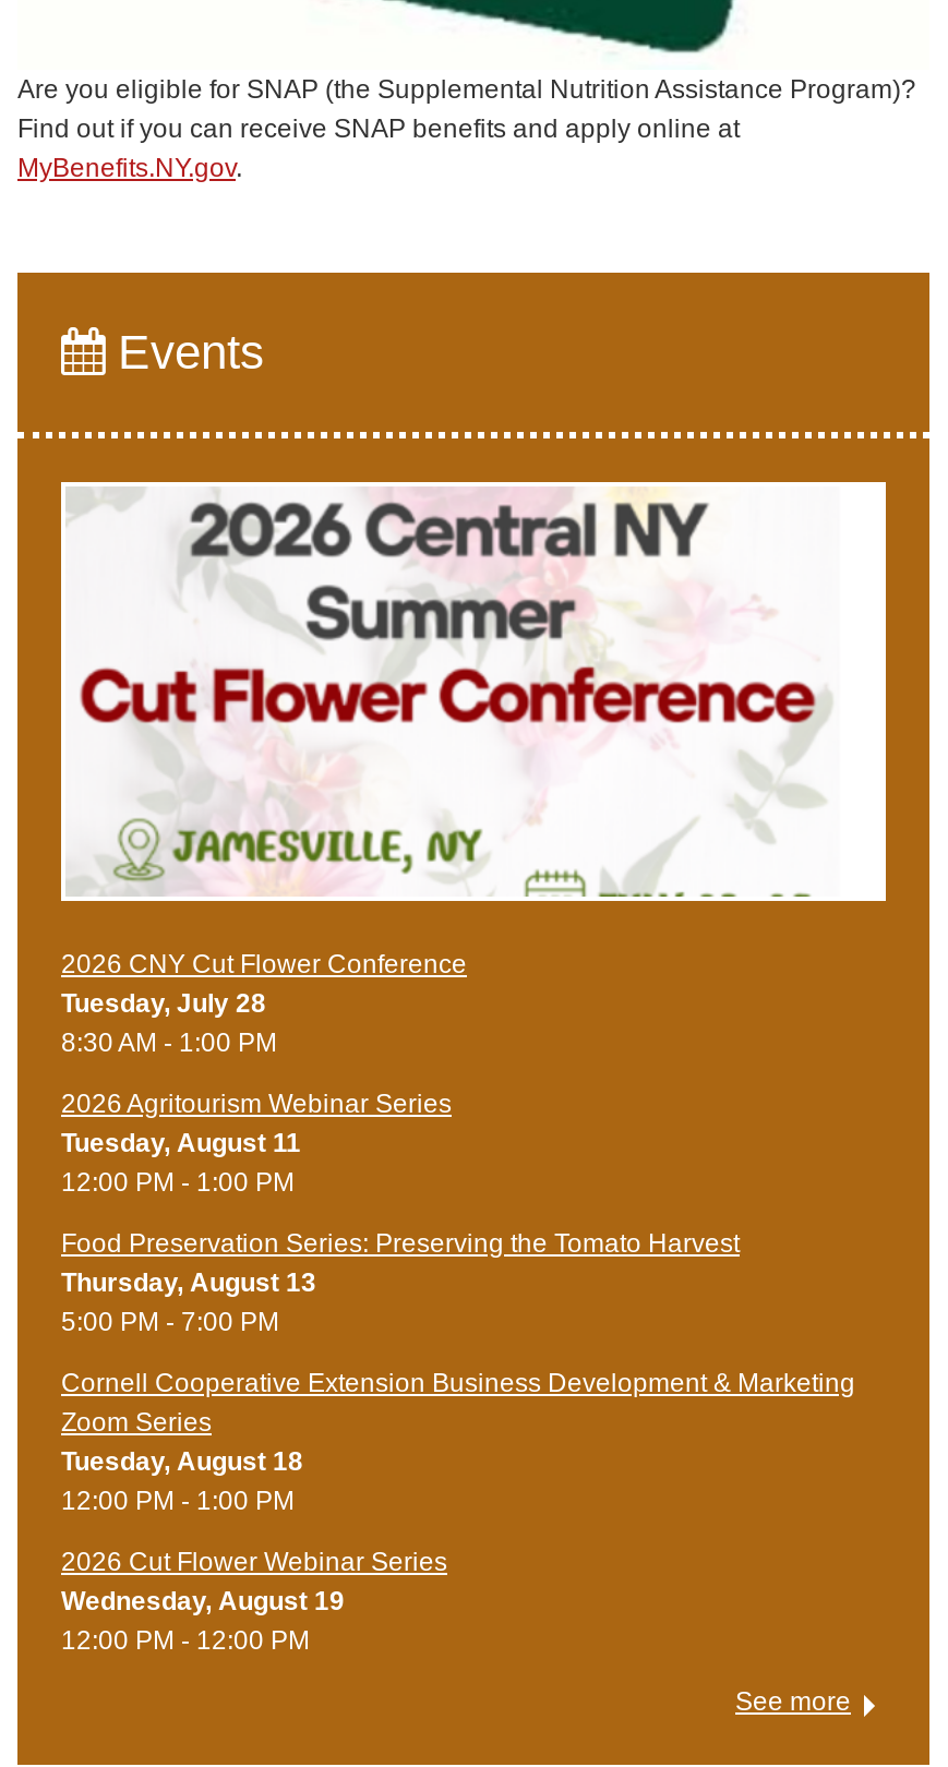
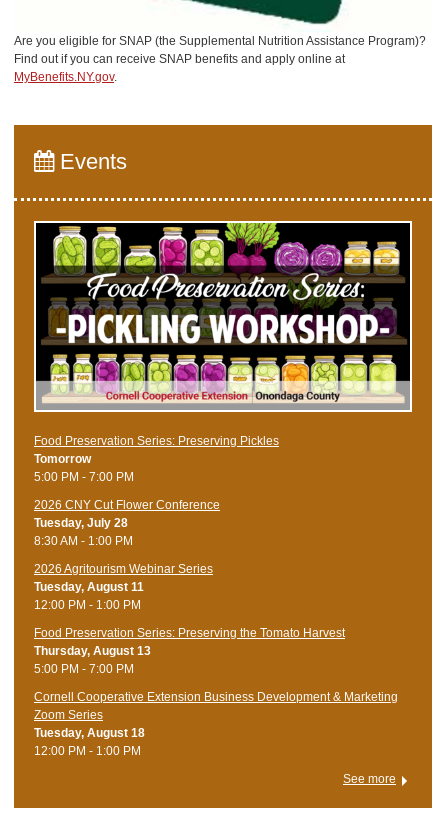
+ Food Preservation Series: Preserving Pickles
+ Tomorrow
+ 5:00 PM - 7:00 PM

- [image]
+ [image]

moved down: 2026 CNY Cut Flower Conference | Tuesday, July 28 | 8:30 AM - 1:00 PM | ... | Tuesday, August 18 | 12:00 PM - 1:00 PM

- 2026 Cut Flower Webinar Series
- Wednesday, August 19
- 12:00 PM - 12:00 PM
